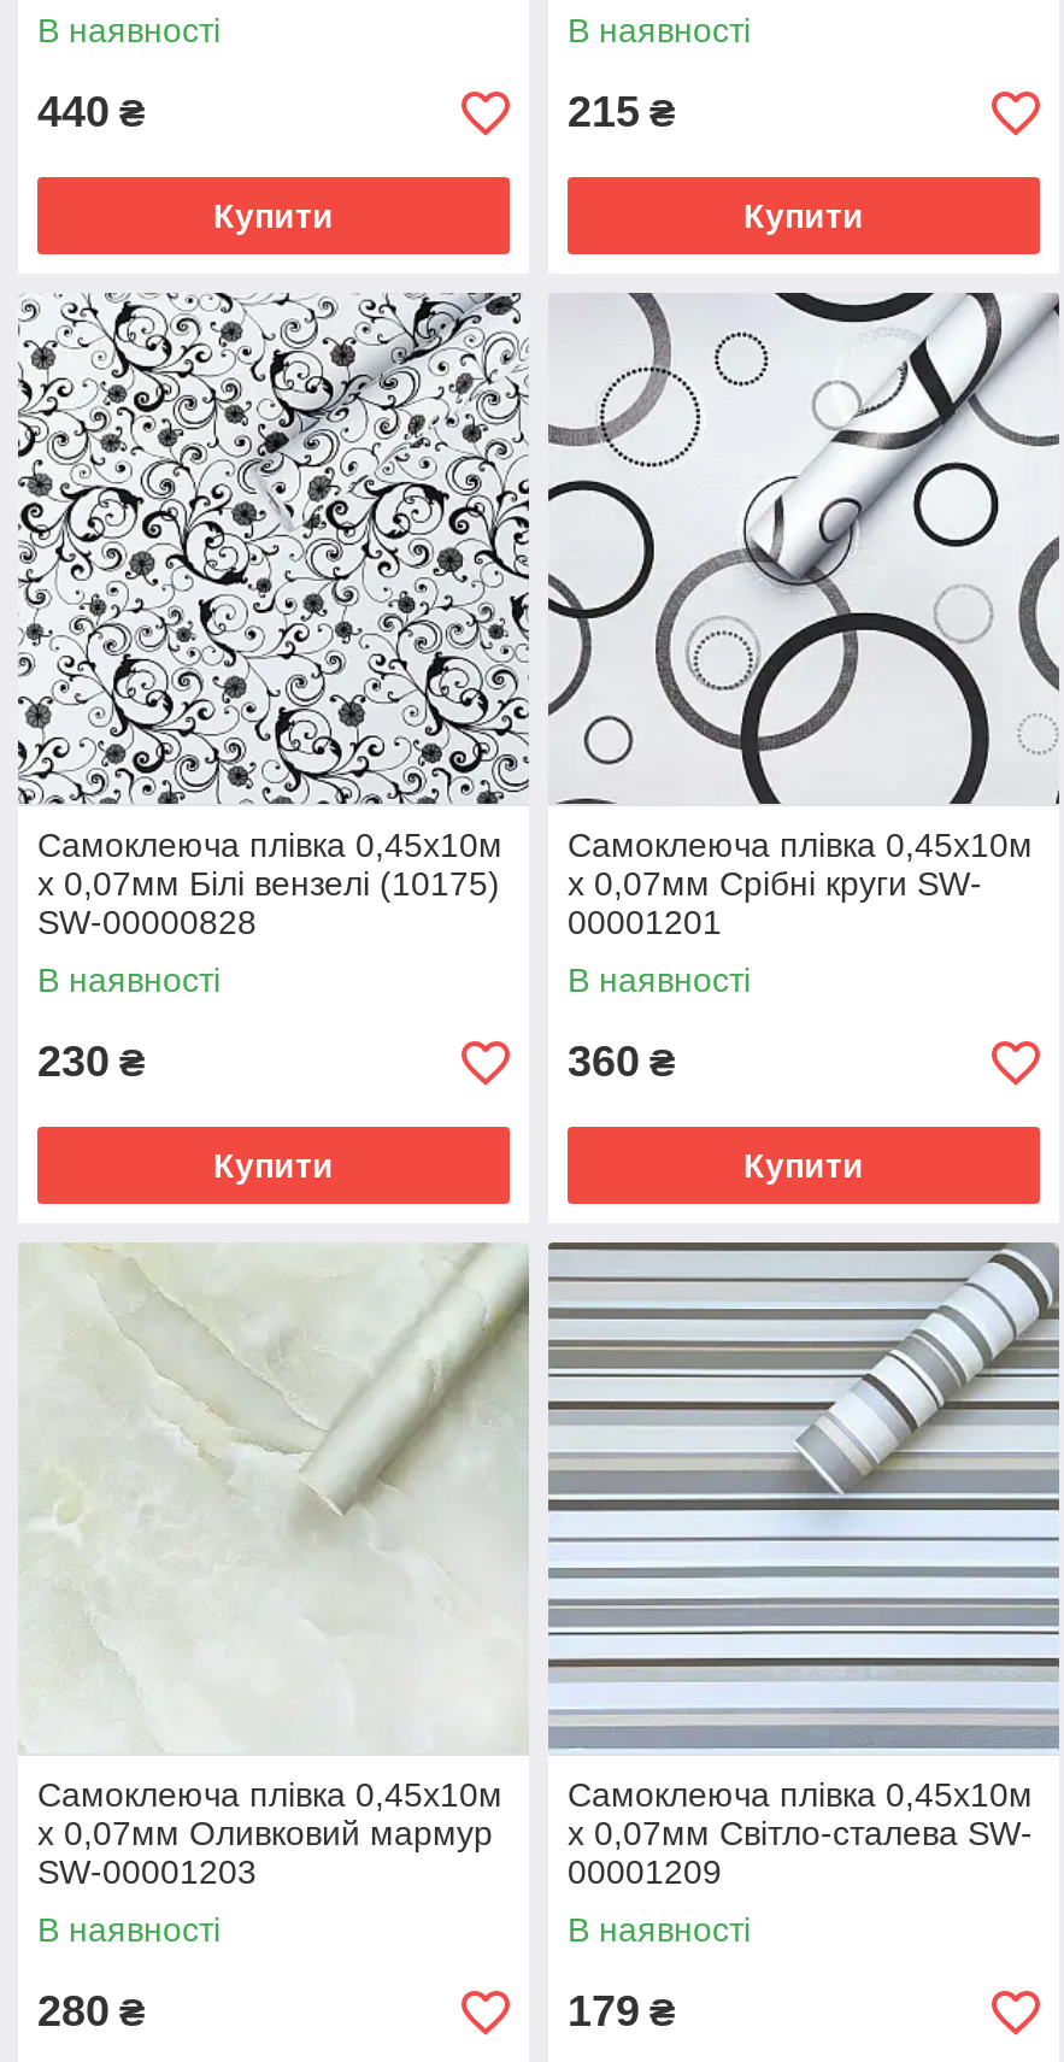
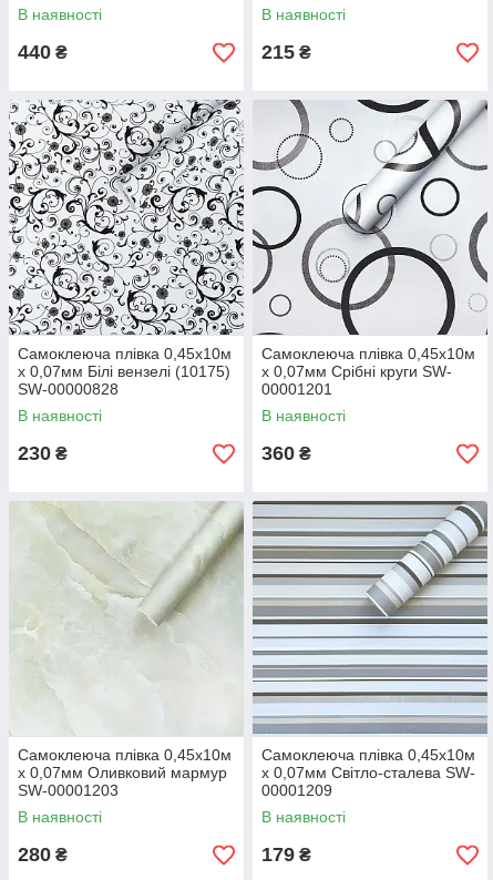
- Купити

- Купити

- Купити

- Купити
